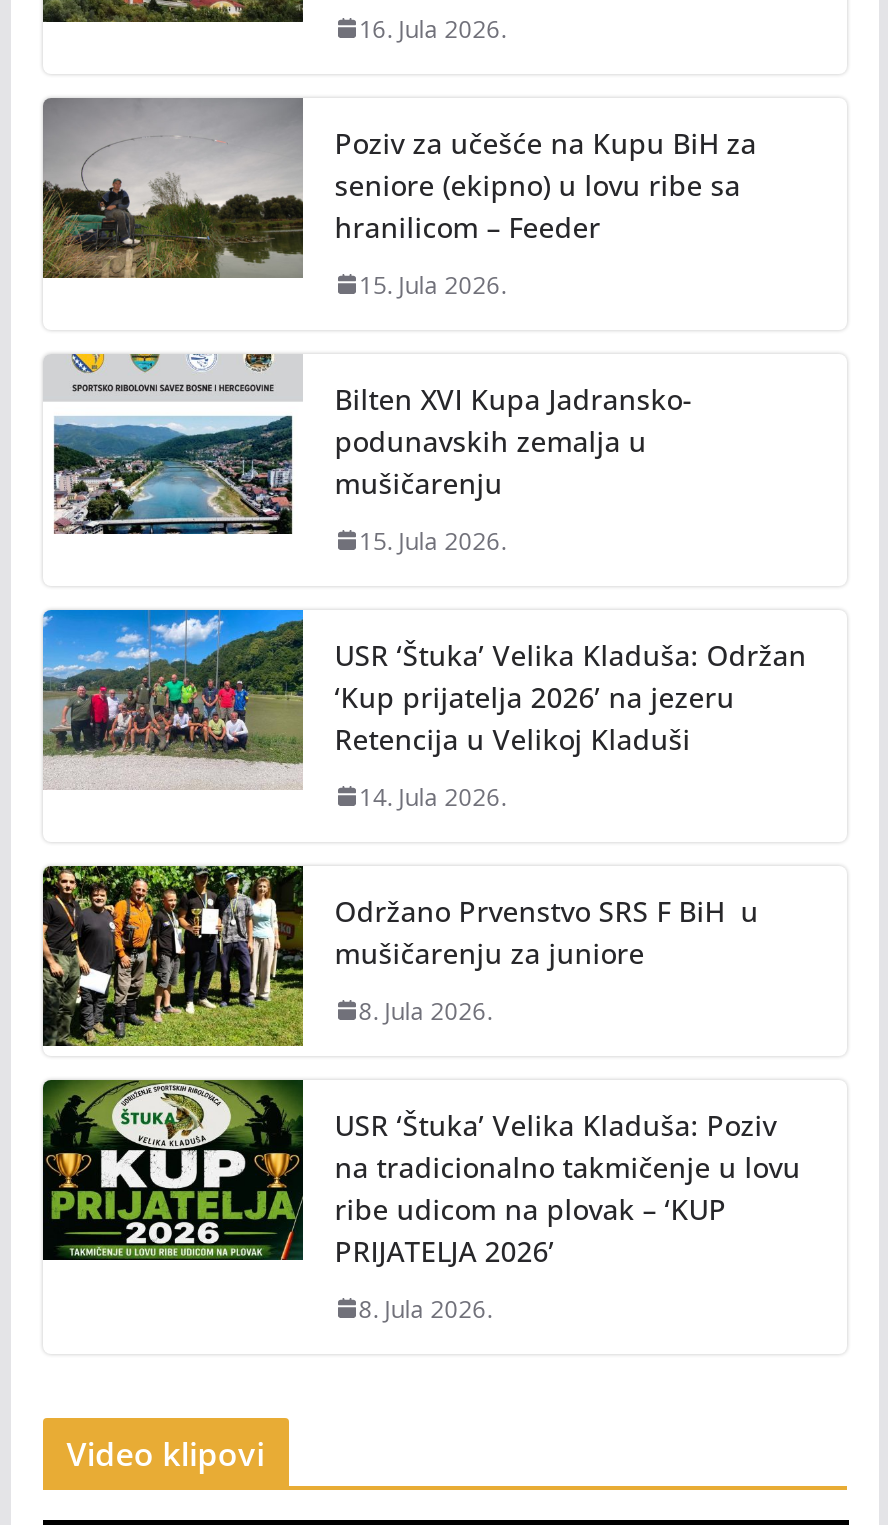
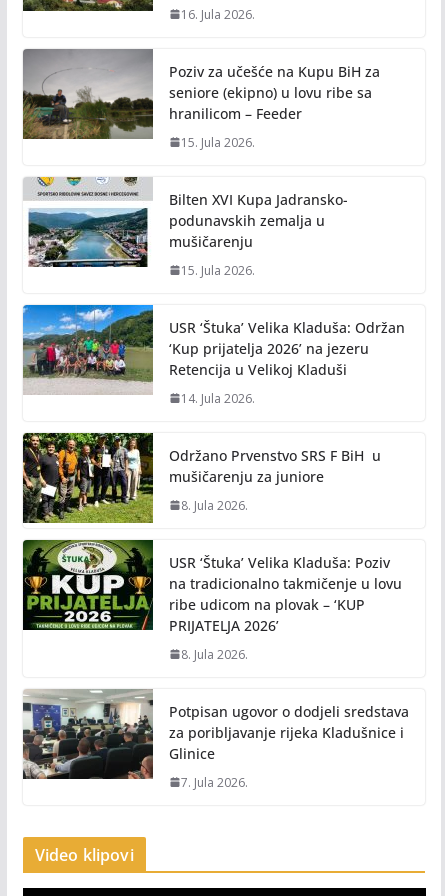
+ [image]
+ Potpisan ugovor o dodjeli sredstava
+ za poribljavanje rijeka Kladušnice i
+ Glinice
+ 7. Jula 2026.
